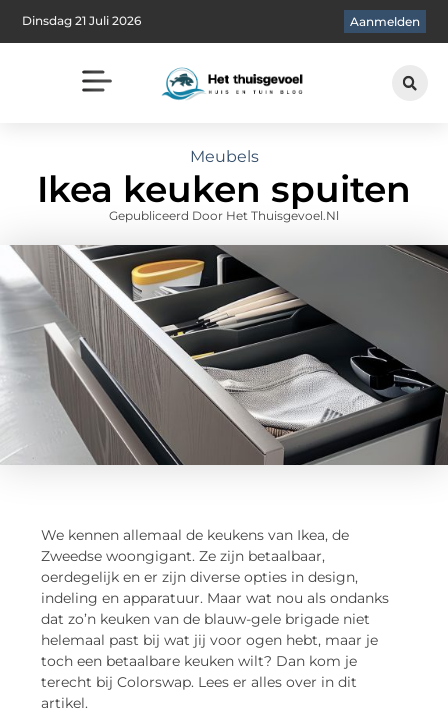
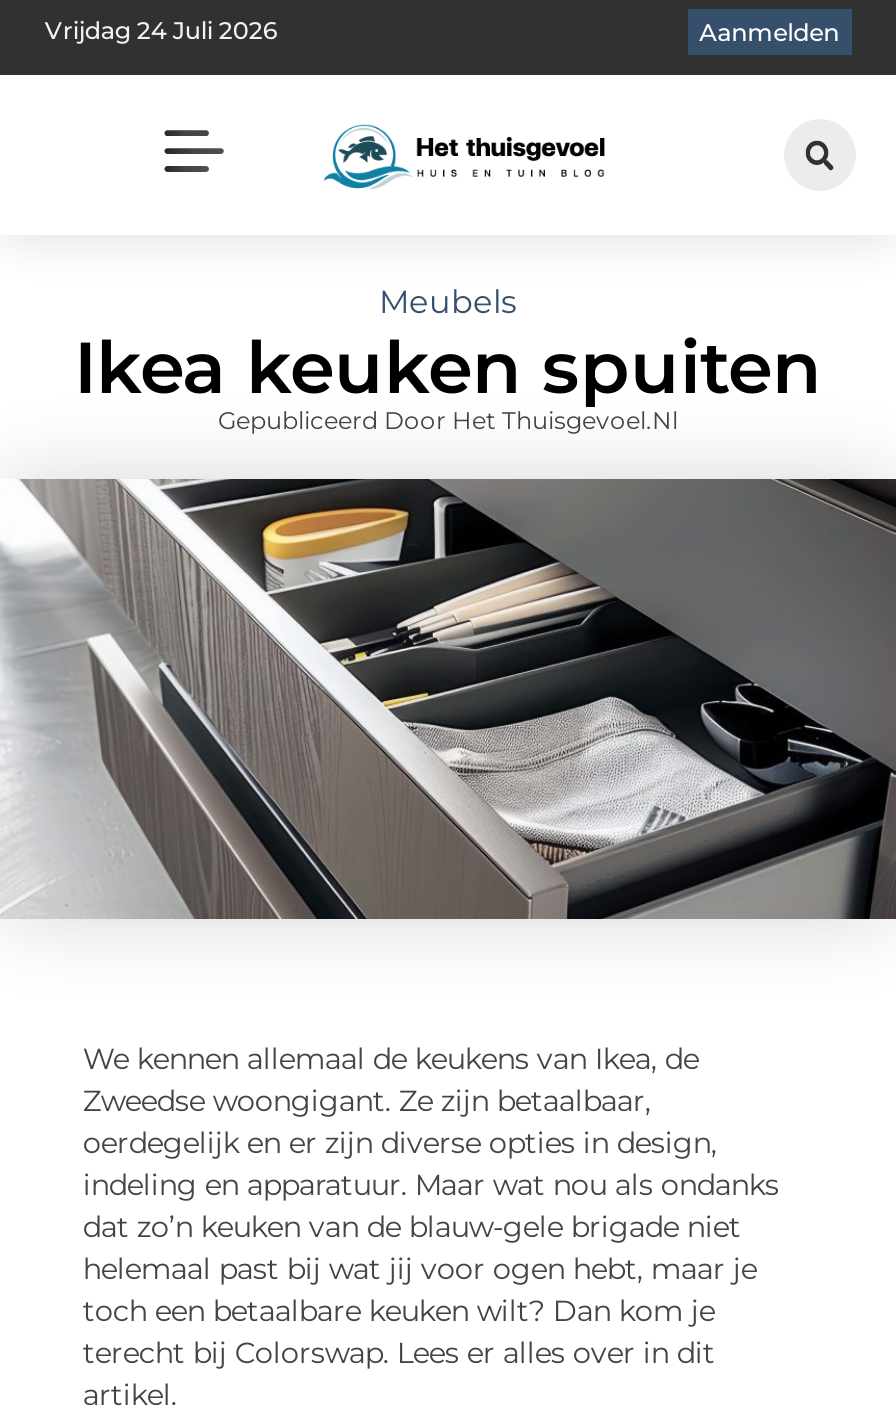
- Dinsdag 21 Juli 2026
+ Vrijdag 24 Juli 2026
